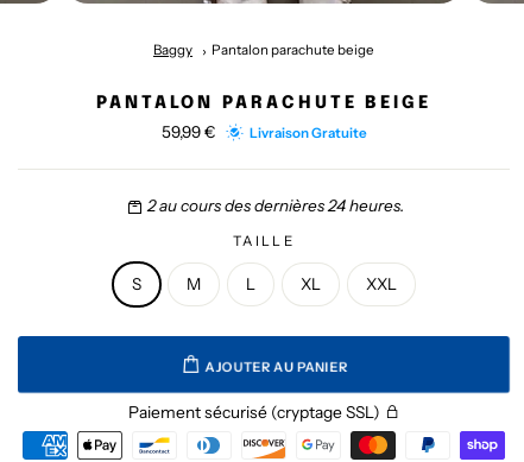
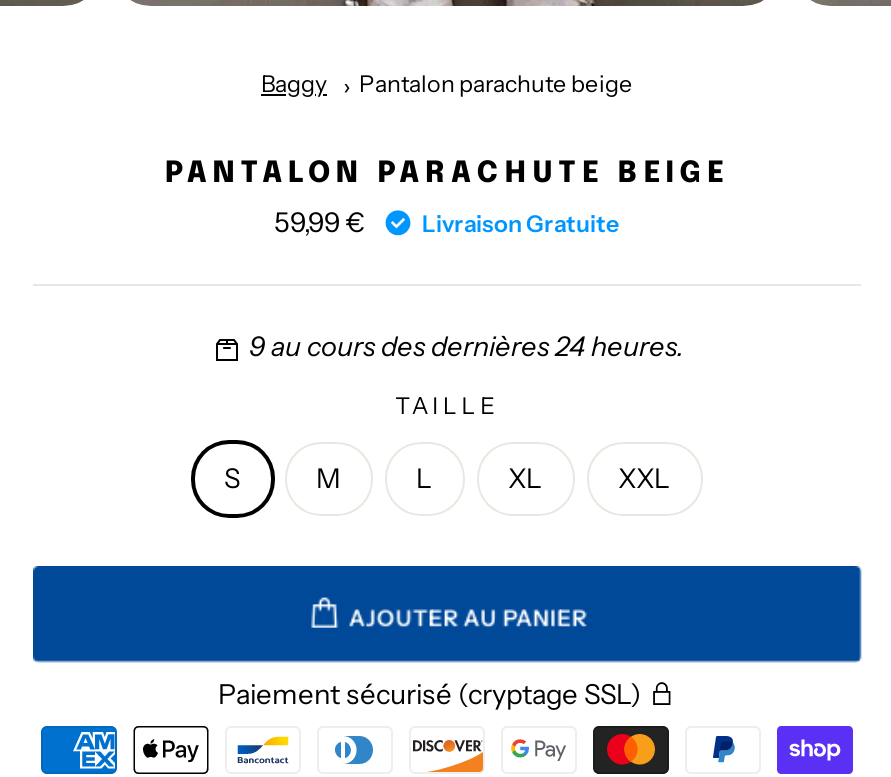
- 2 au cours des dernières 24 heures.
+ 9 au cours des dernières 24 heures.
